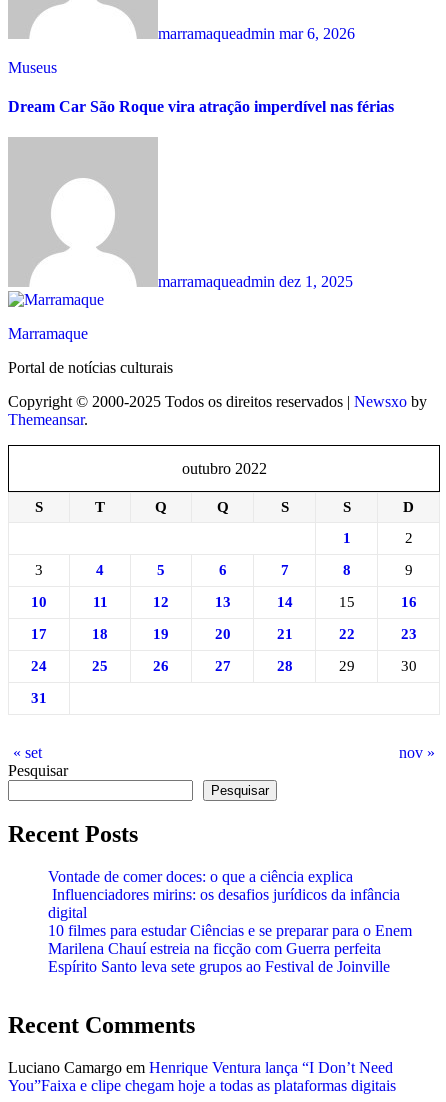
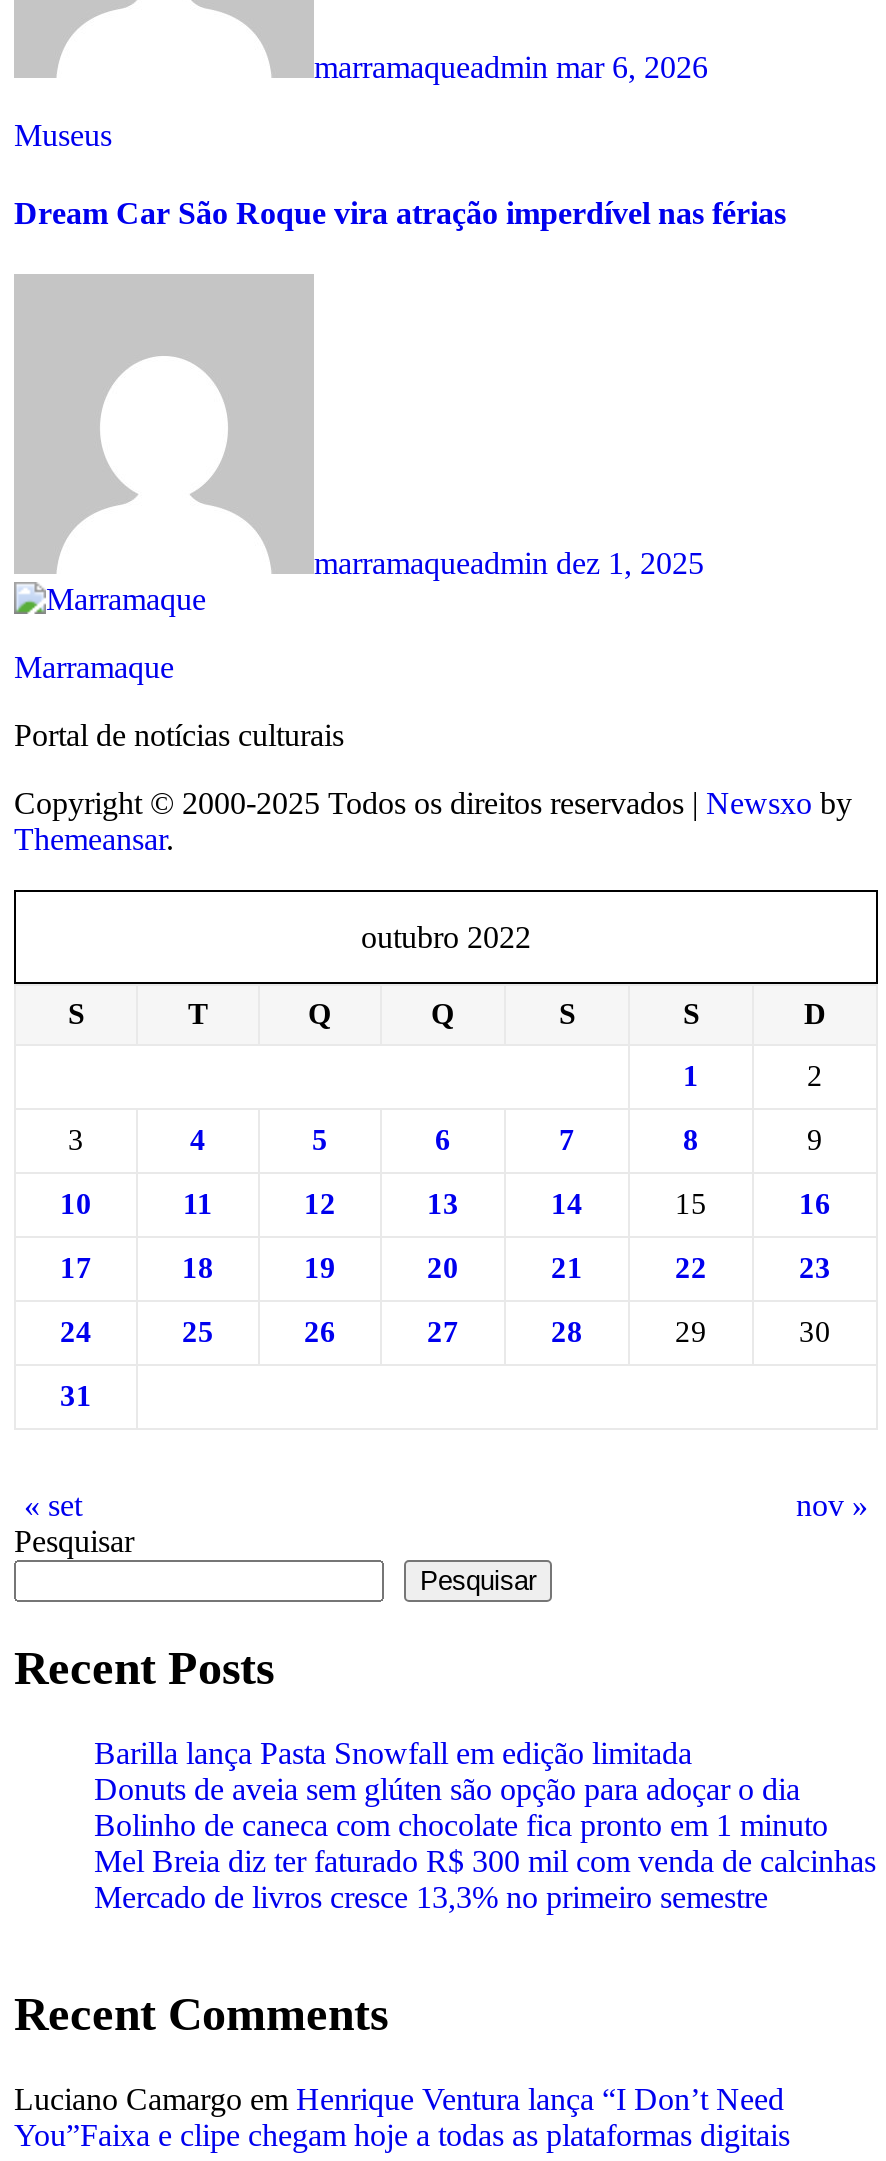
- Vontade de comer doces: o que a ciência explica
- Influenciadores mirins: os desafios jurídicos da infância
- digital
- 10 filmes para estudar Ciências e se preparar para o Enem
- Marilena Chauí estreia na ficção com Guerra perfeita
- Espírito Santo leva sete grupos ao Festival de Joinville
+ Barilla lança Pasta Snowfall em edição limitada
+ Donuts de aveia sem glúten são opção para adoçar o dia
+ Bolinho de caneca com chocolate fica pronto em 1 minuto
+ Mel Breia diz ter faturado R$ 300 mil com venda de calcinhas
+ Mercado de livros cresce 13,3% no primeiro semestre
